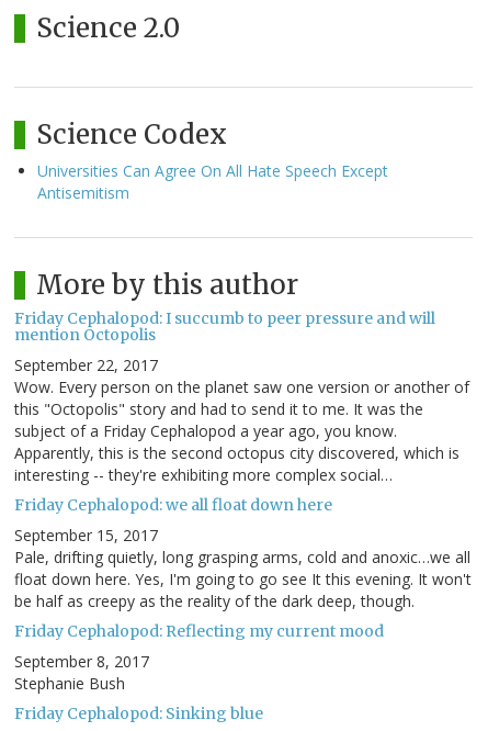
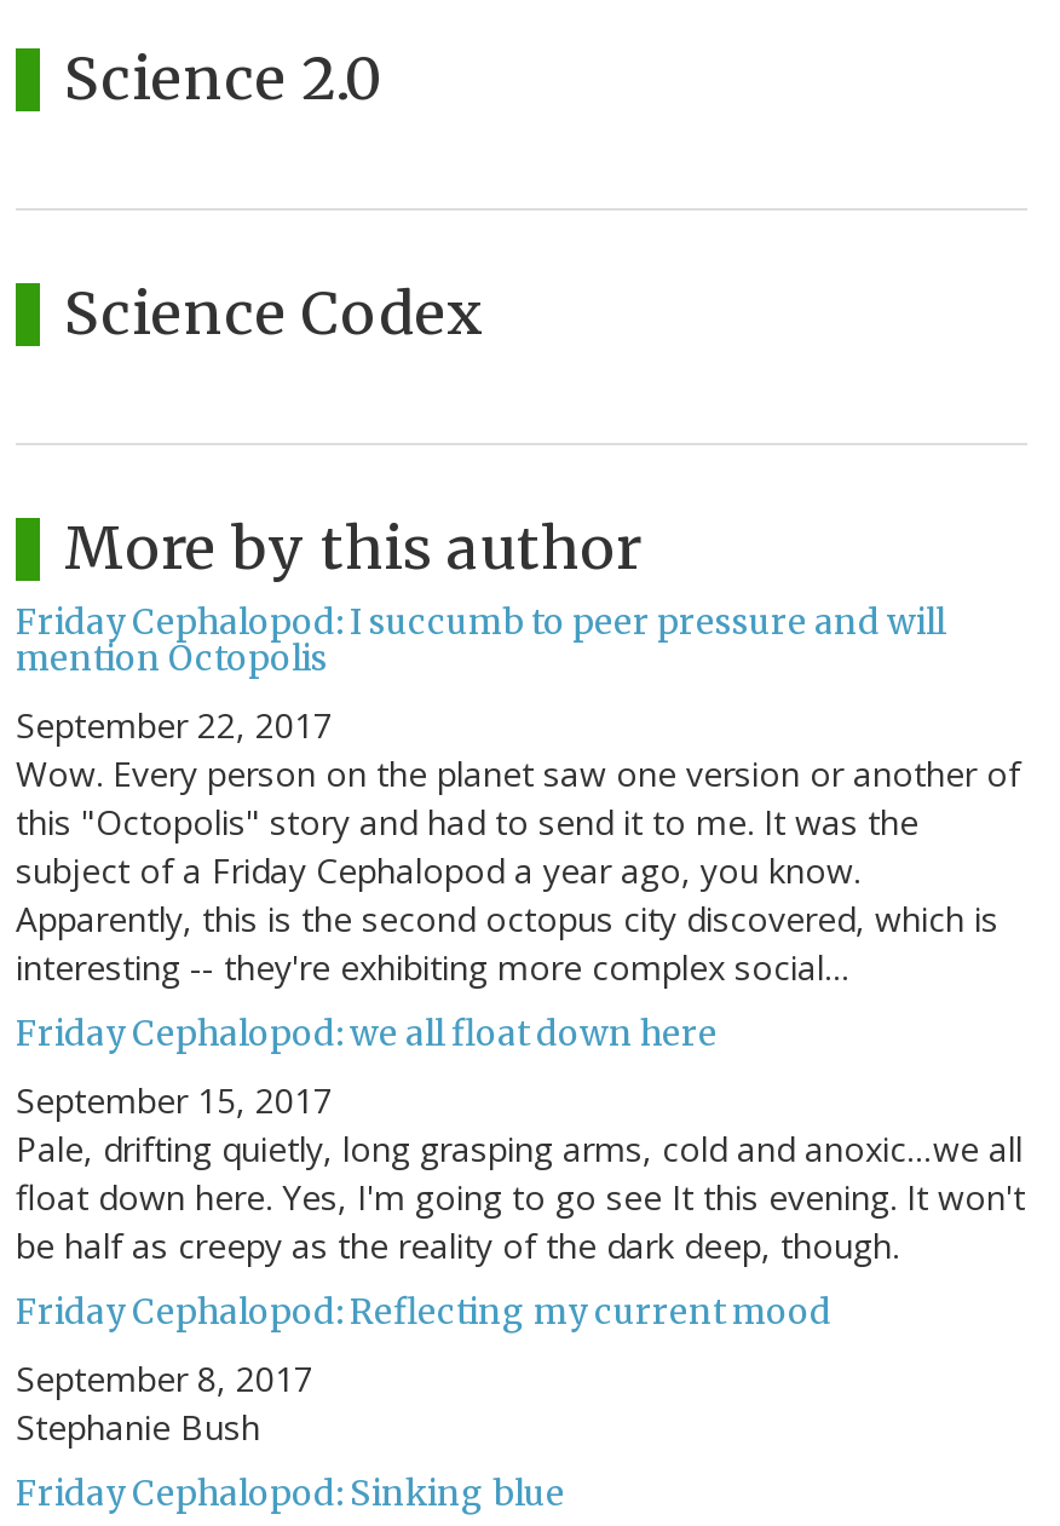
- Universities Can Agree On All Hate Speech Except
- Antisemitism
